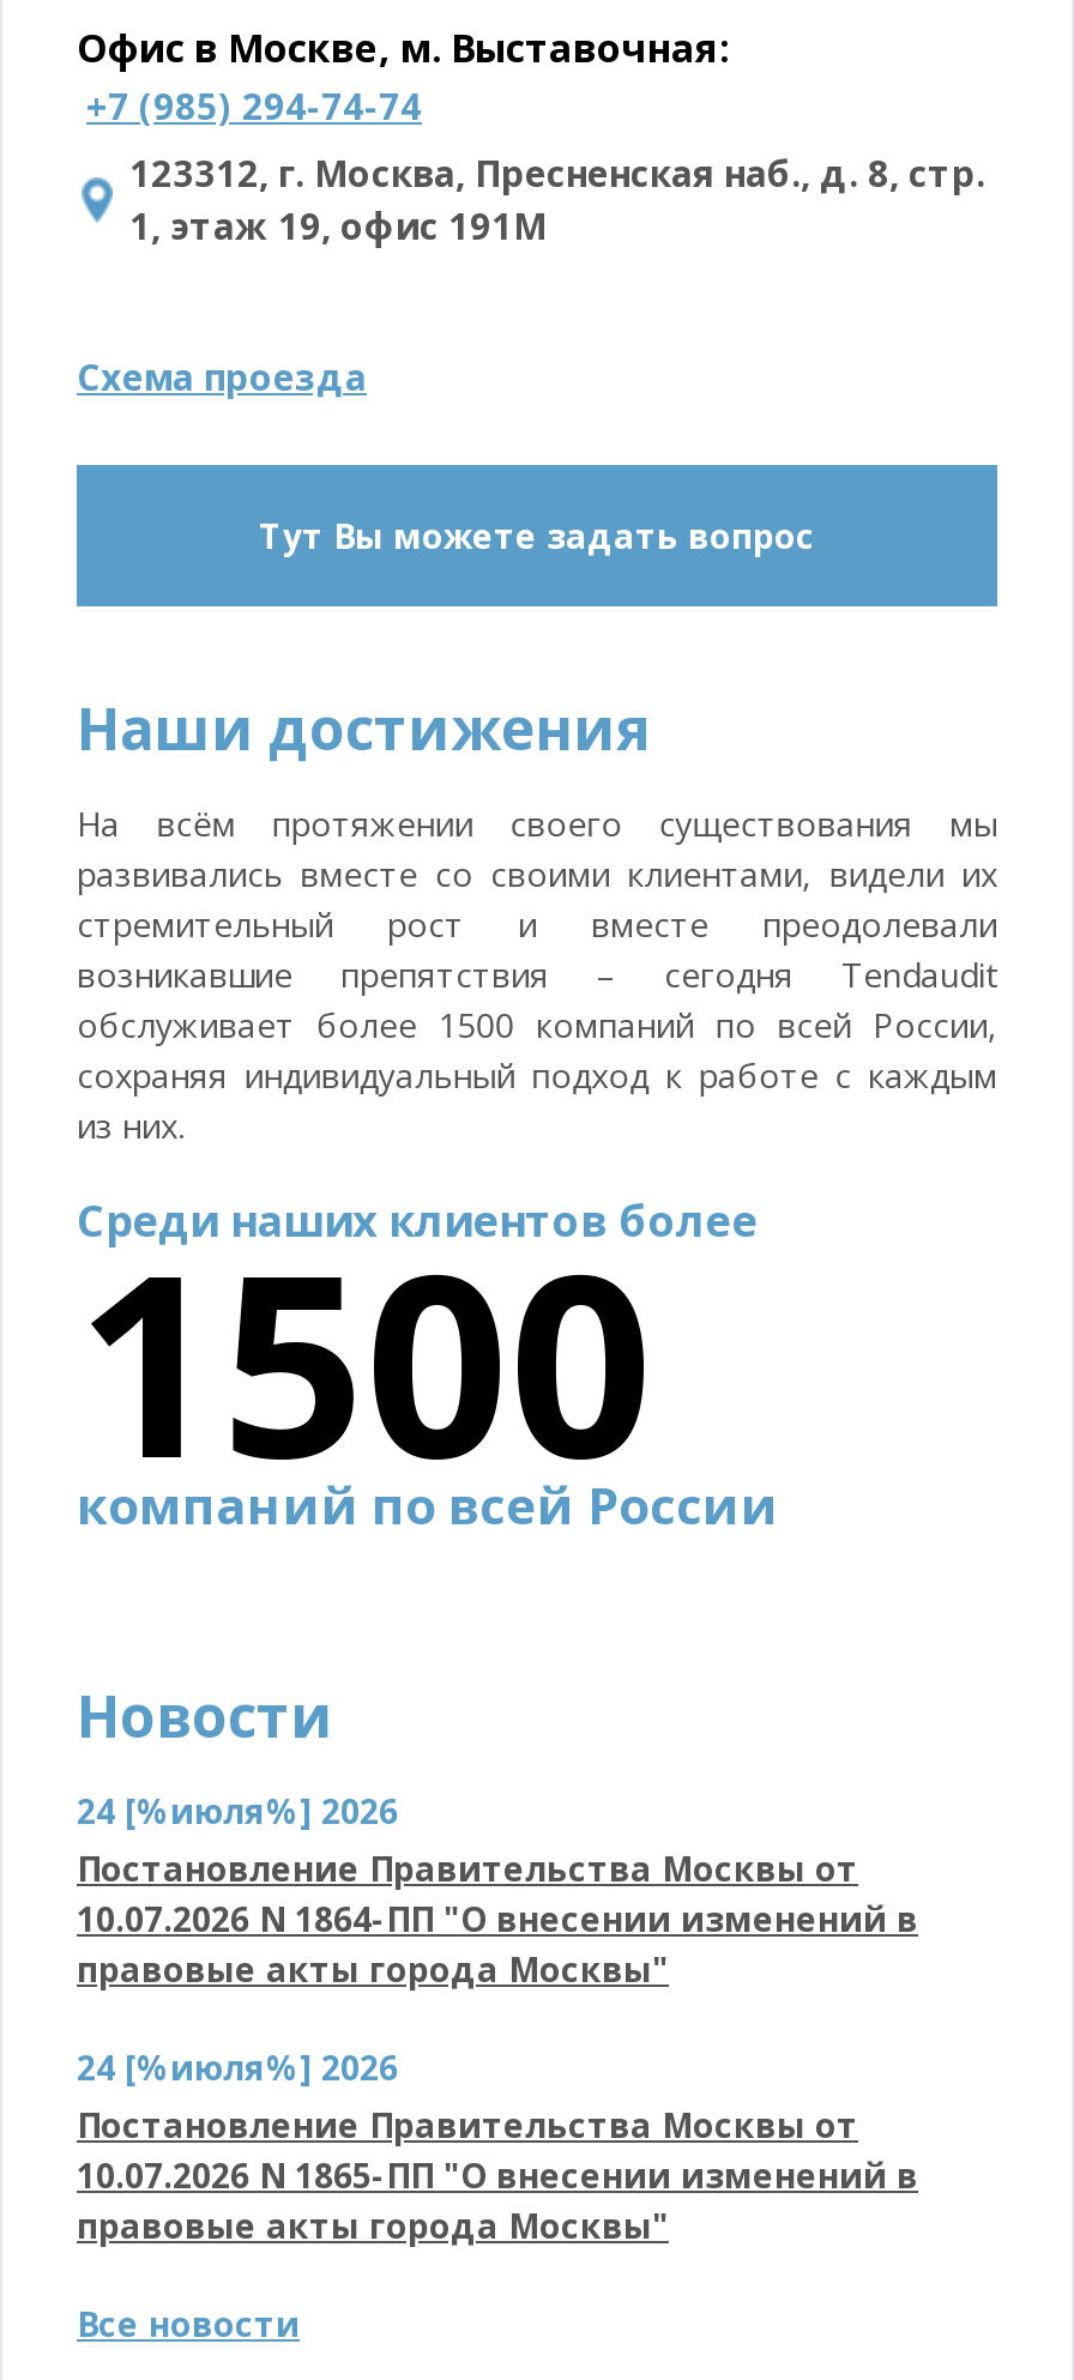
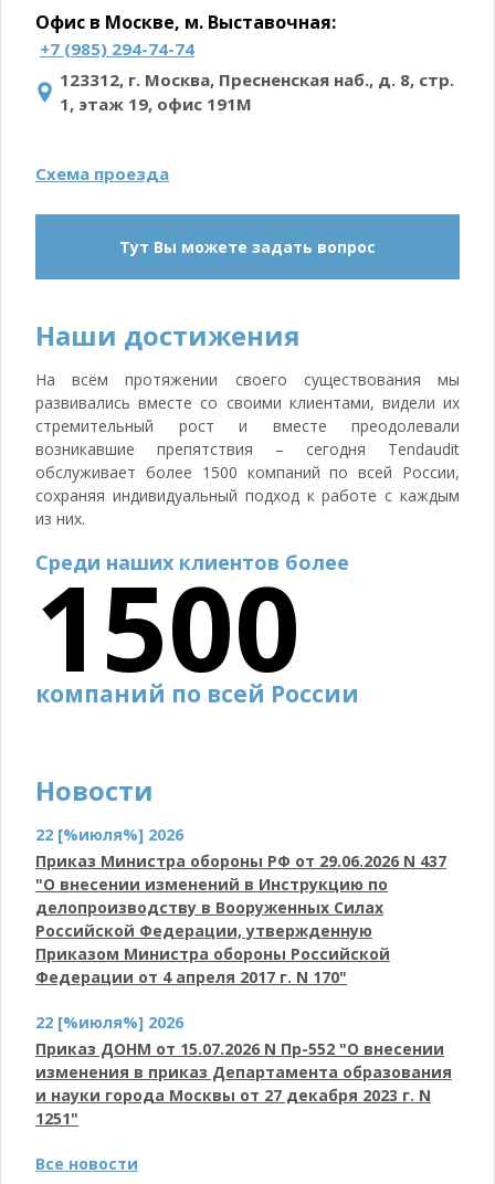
- 24 [%июля%] 2026
- Постановление Правительства Москвы от
- 10.07.2026 N 1864-ПП "О внесении изменений в
- правовые акты города Москвы"
+ 22 [%июля%] 2026
+ Приказ Министра обороны РФ от 29.06.2026 N 437
+ "О внесении изменений в Инструкцию по
+ делопроизводству в Вооруженных Силах
+ Российской Федерации, утвержденную
+ Приказом Министра обороны Российской
+ Федерации от 4 апреля 2017 г. N 170"

- 24 [%июля%] 2026
- Постановление Правительства Москвы от
- 10.07.2026 N 1865-ПП "О внесении изменений в
- правовые акты города Москвы"
+ 22 [%июля%] 2026
+ Приказ ДОНМ от 15.07.2026 N Пр-552 "О внесении
+ изменения в приказ Департамента образования
+ и науки города Москвы от 27 декабря 2023 г. N
+ 1251"
